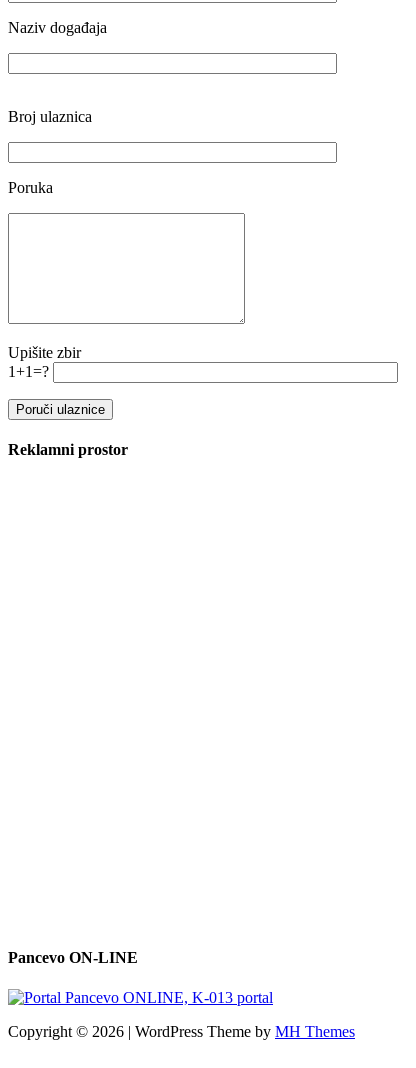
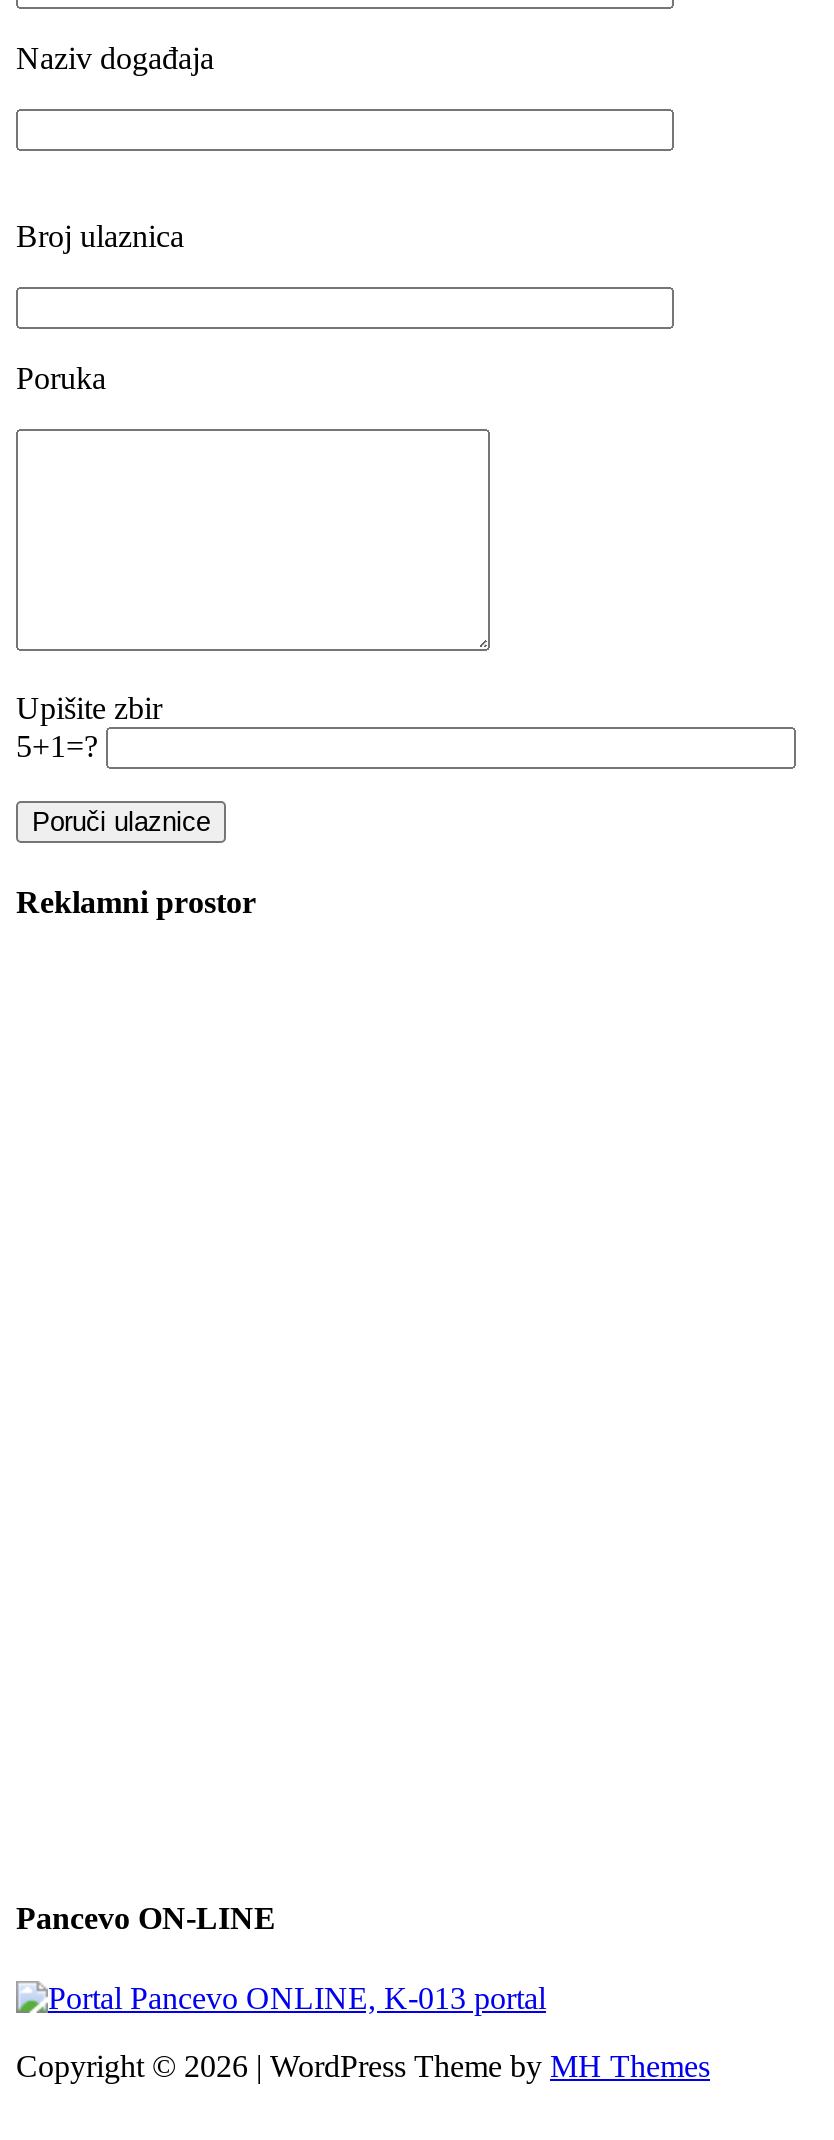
- 1+1=?
+ 5+1=?
